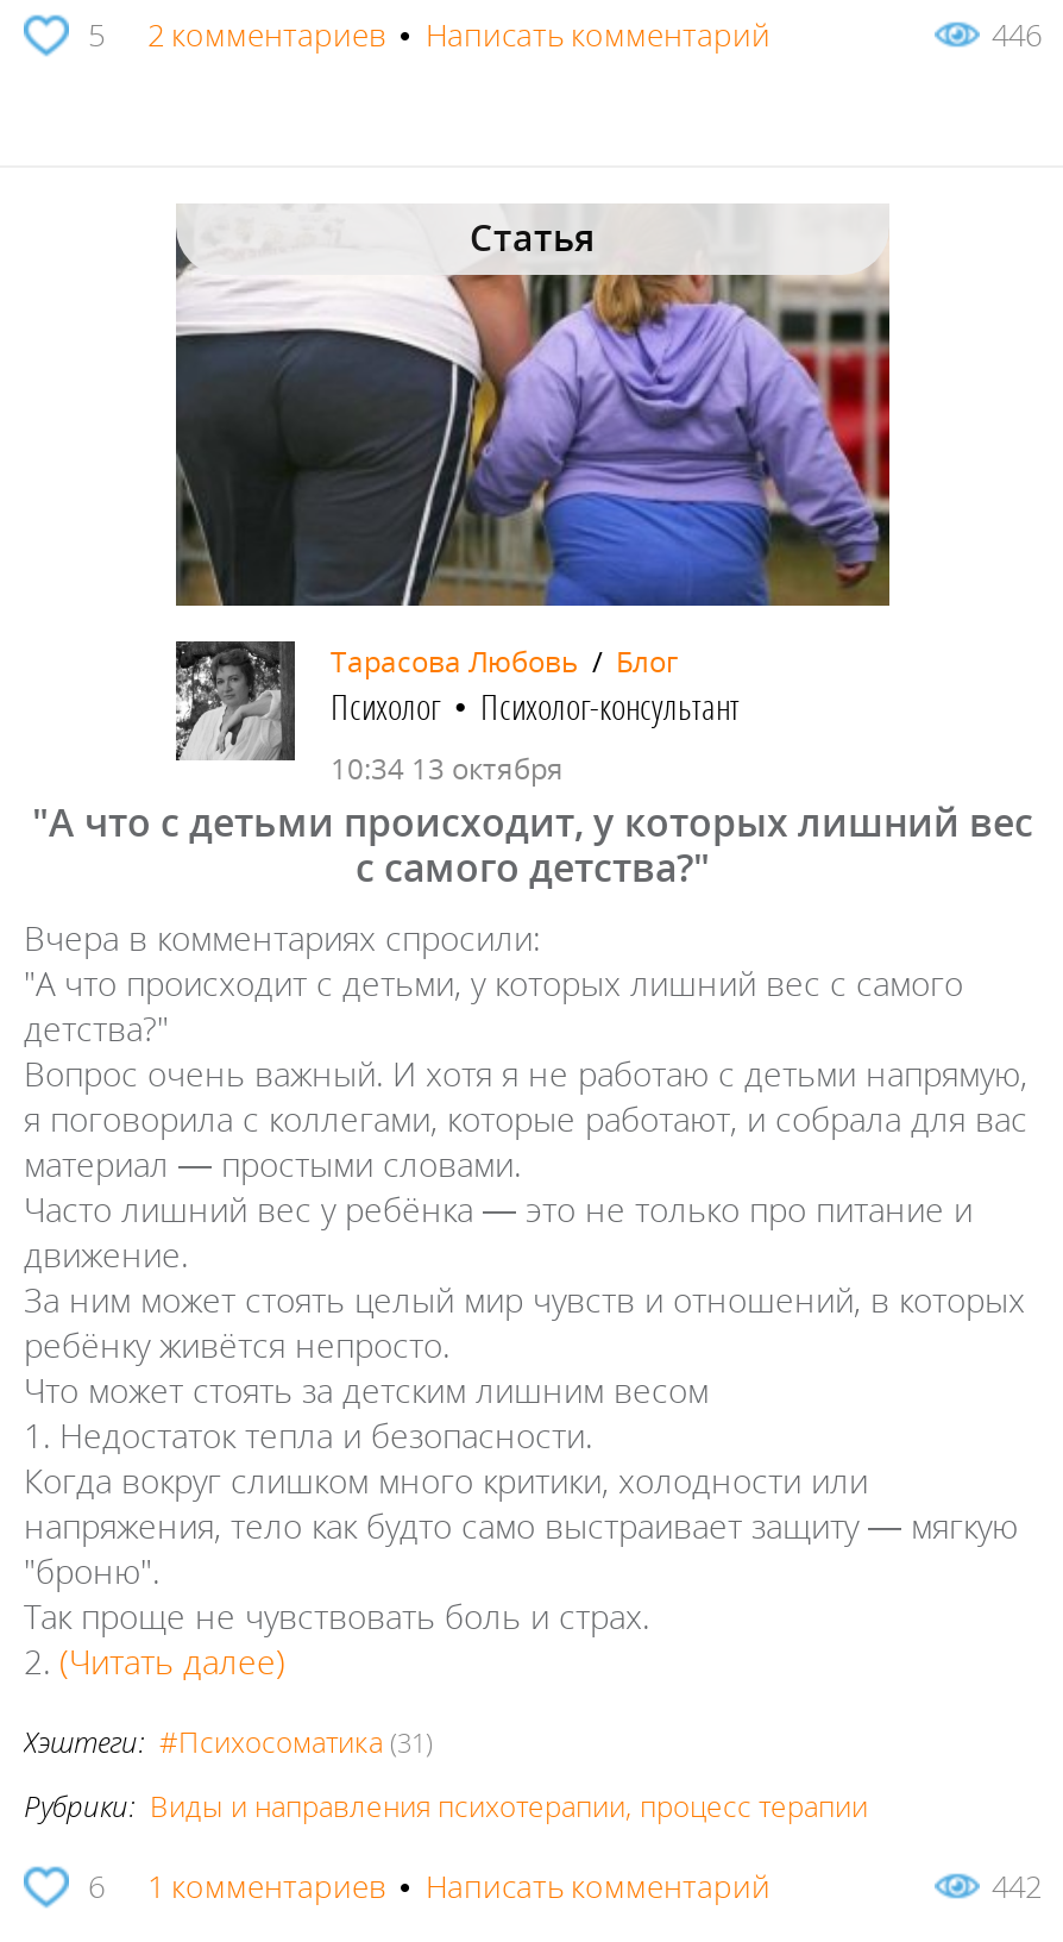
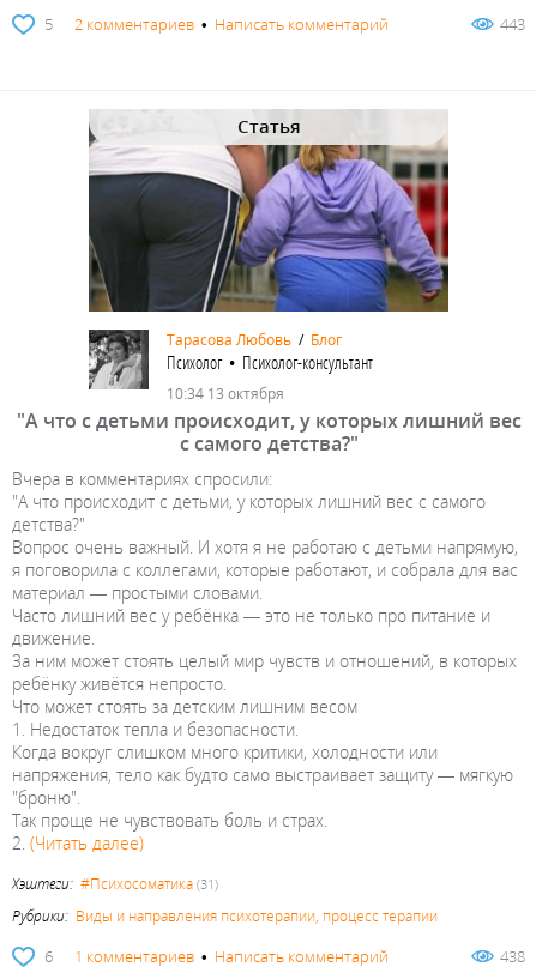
- 446
+ 443

- 442
+ 438
